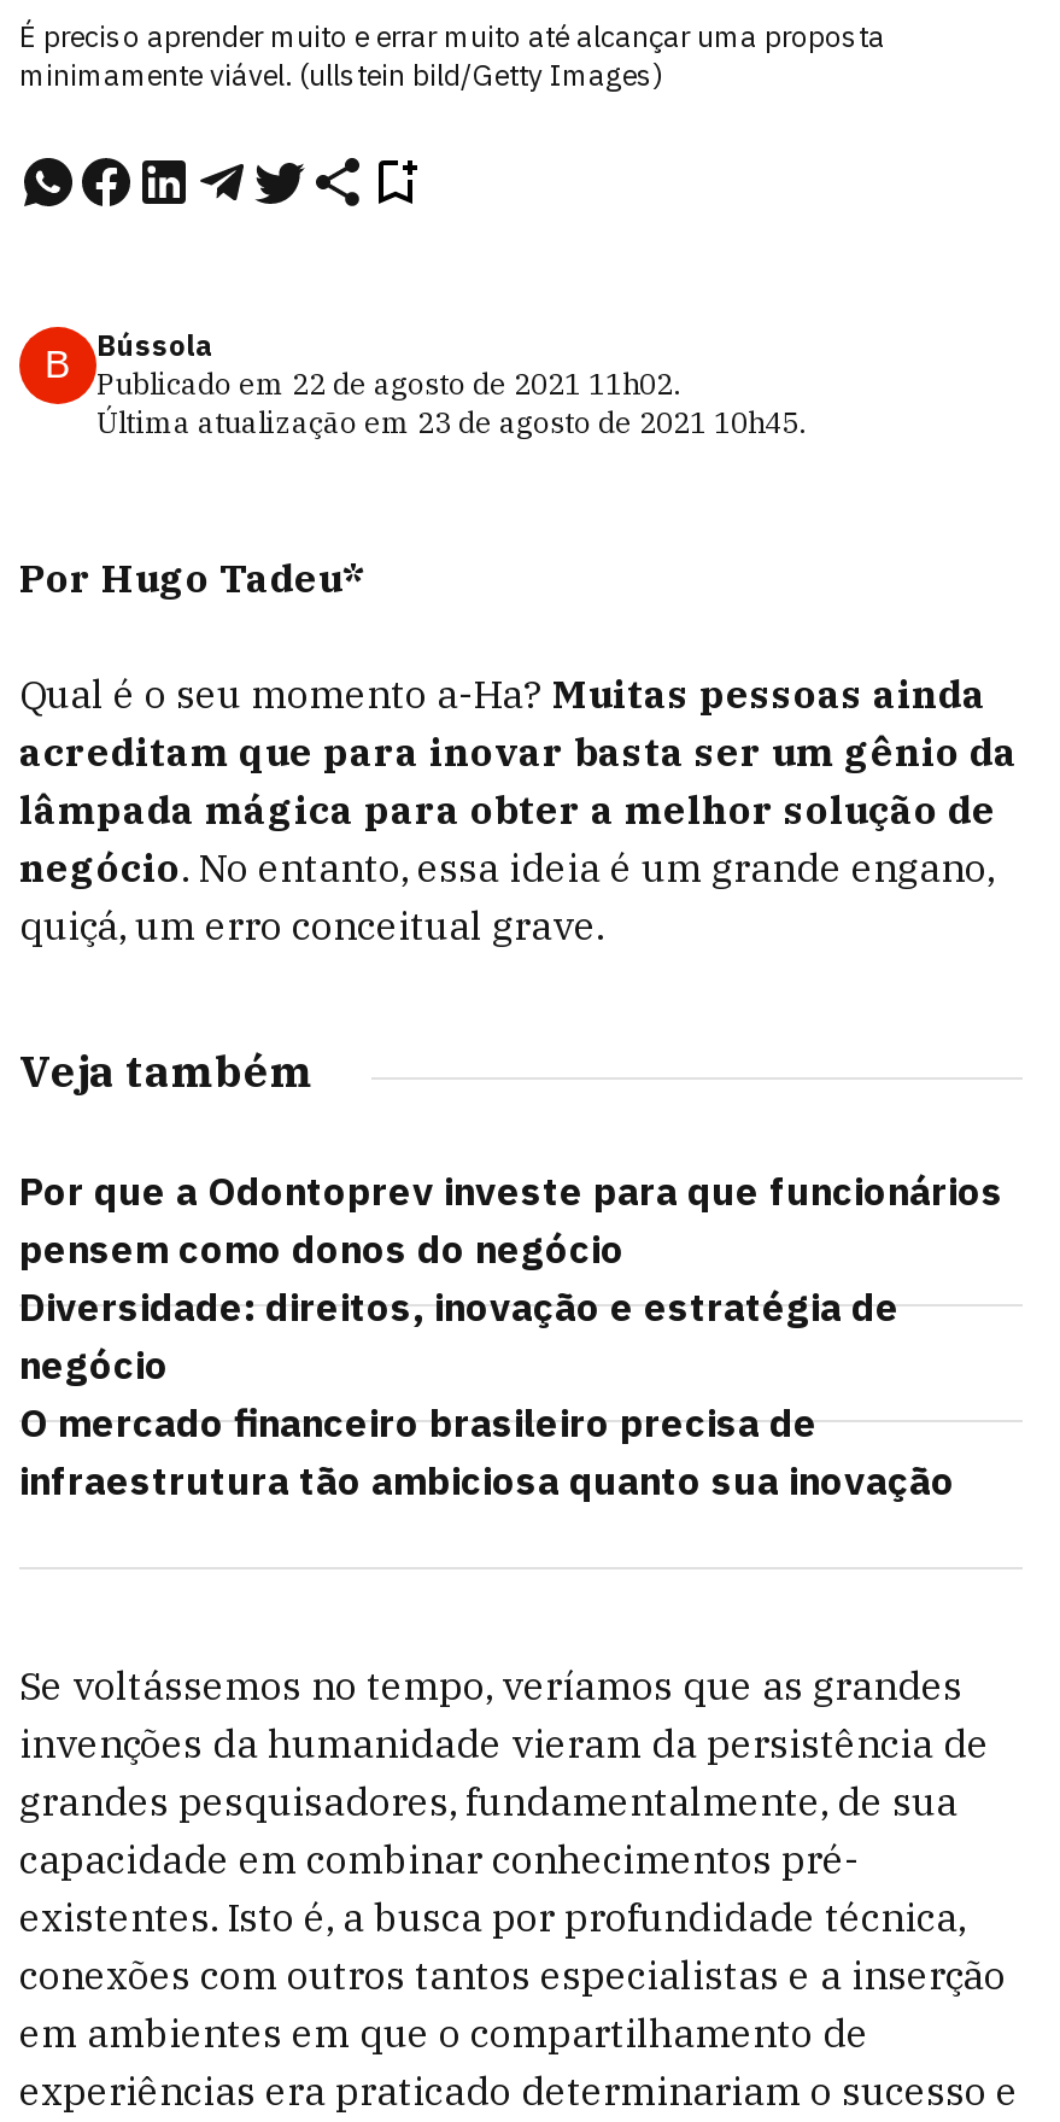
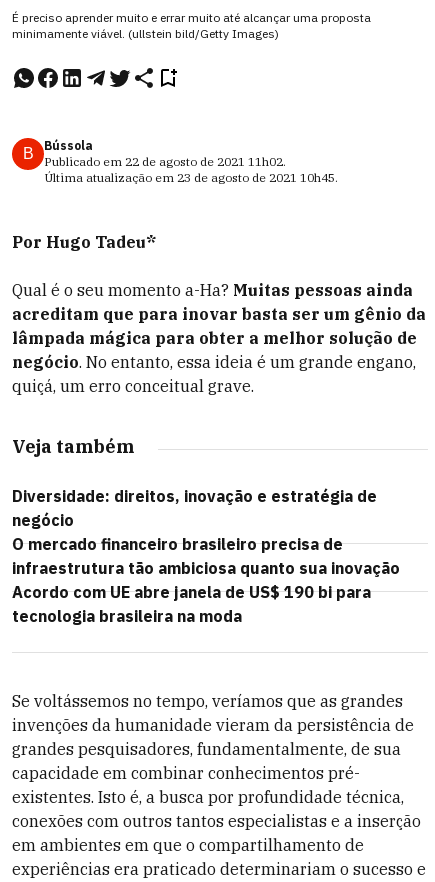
- Por que a Odontoprev investe para que funcionários
- pensem como donos do negócio

moved up: Diversidade: direitos, inovação e estratégia de | negócio | O mercado financeiro brasileiro precisa de | infraestrutura tão ambiciosa quanto sua inovação

+ Acordo com UE abre janela de US$ 190 bi para
+ tecnologia brasileira na moda
